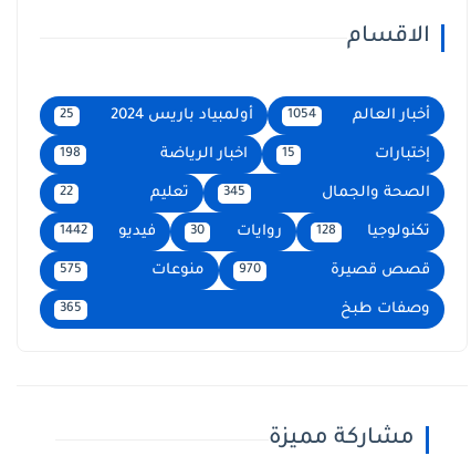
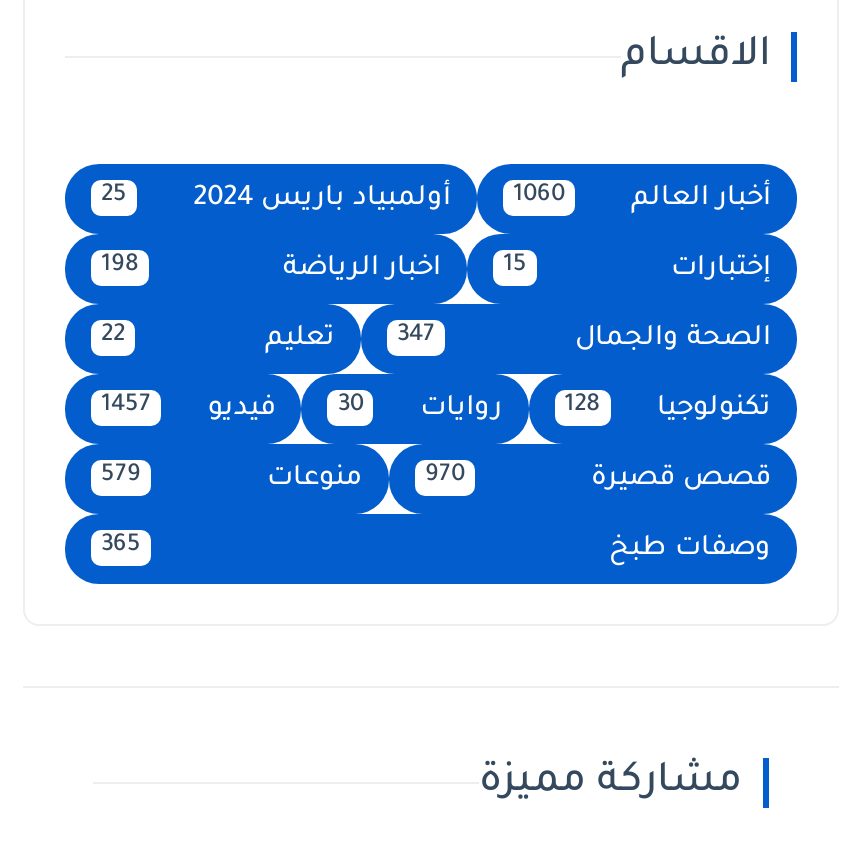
- 1054
+ 1060

- 345
+ 347

- 1442
+ 1457

- 575
+ 579
